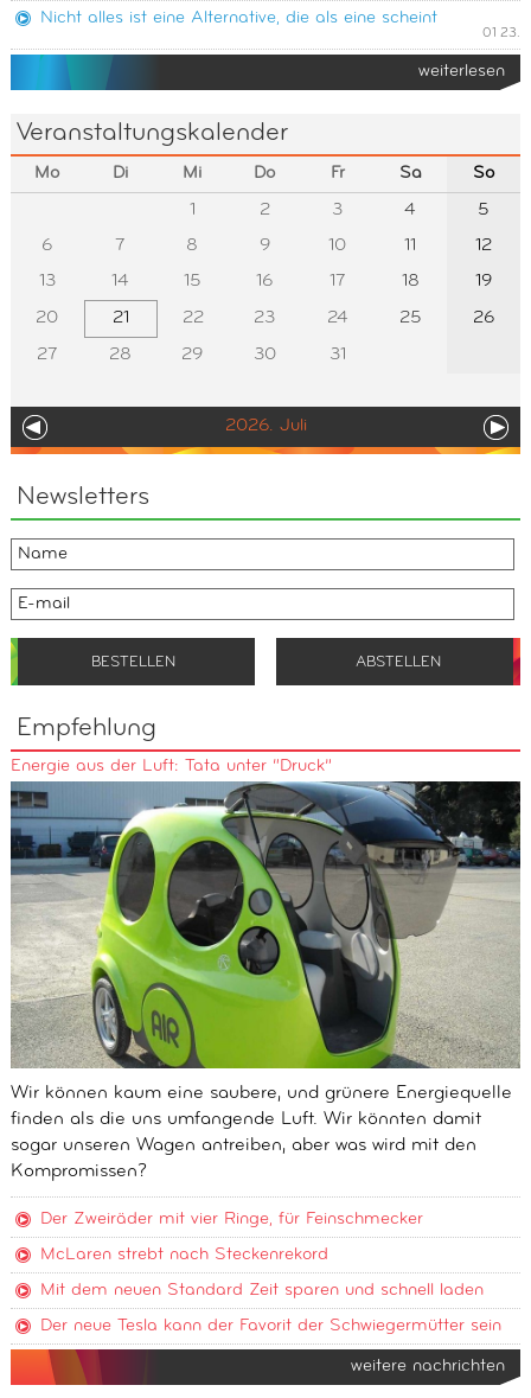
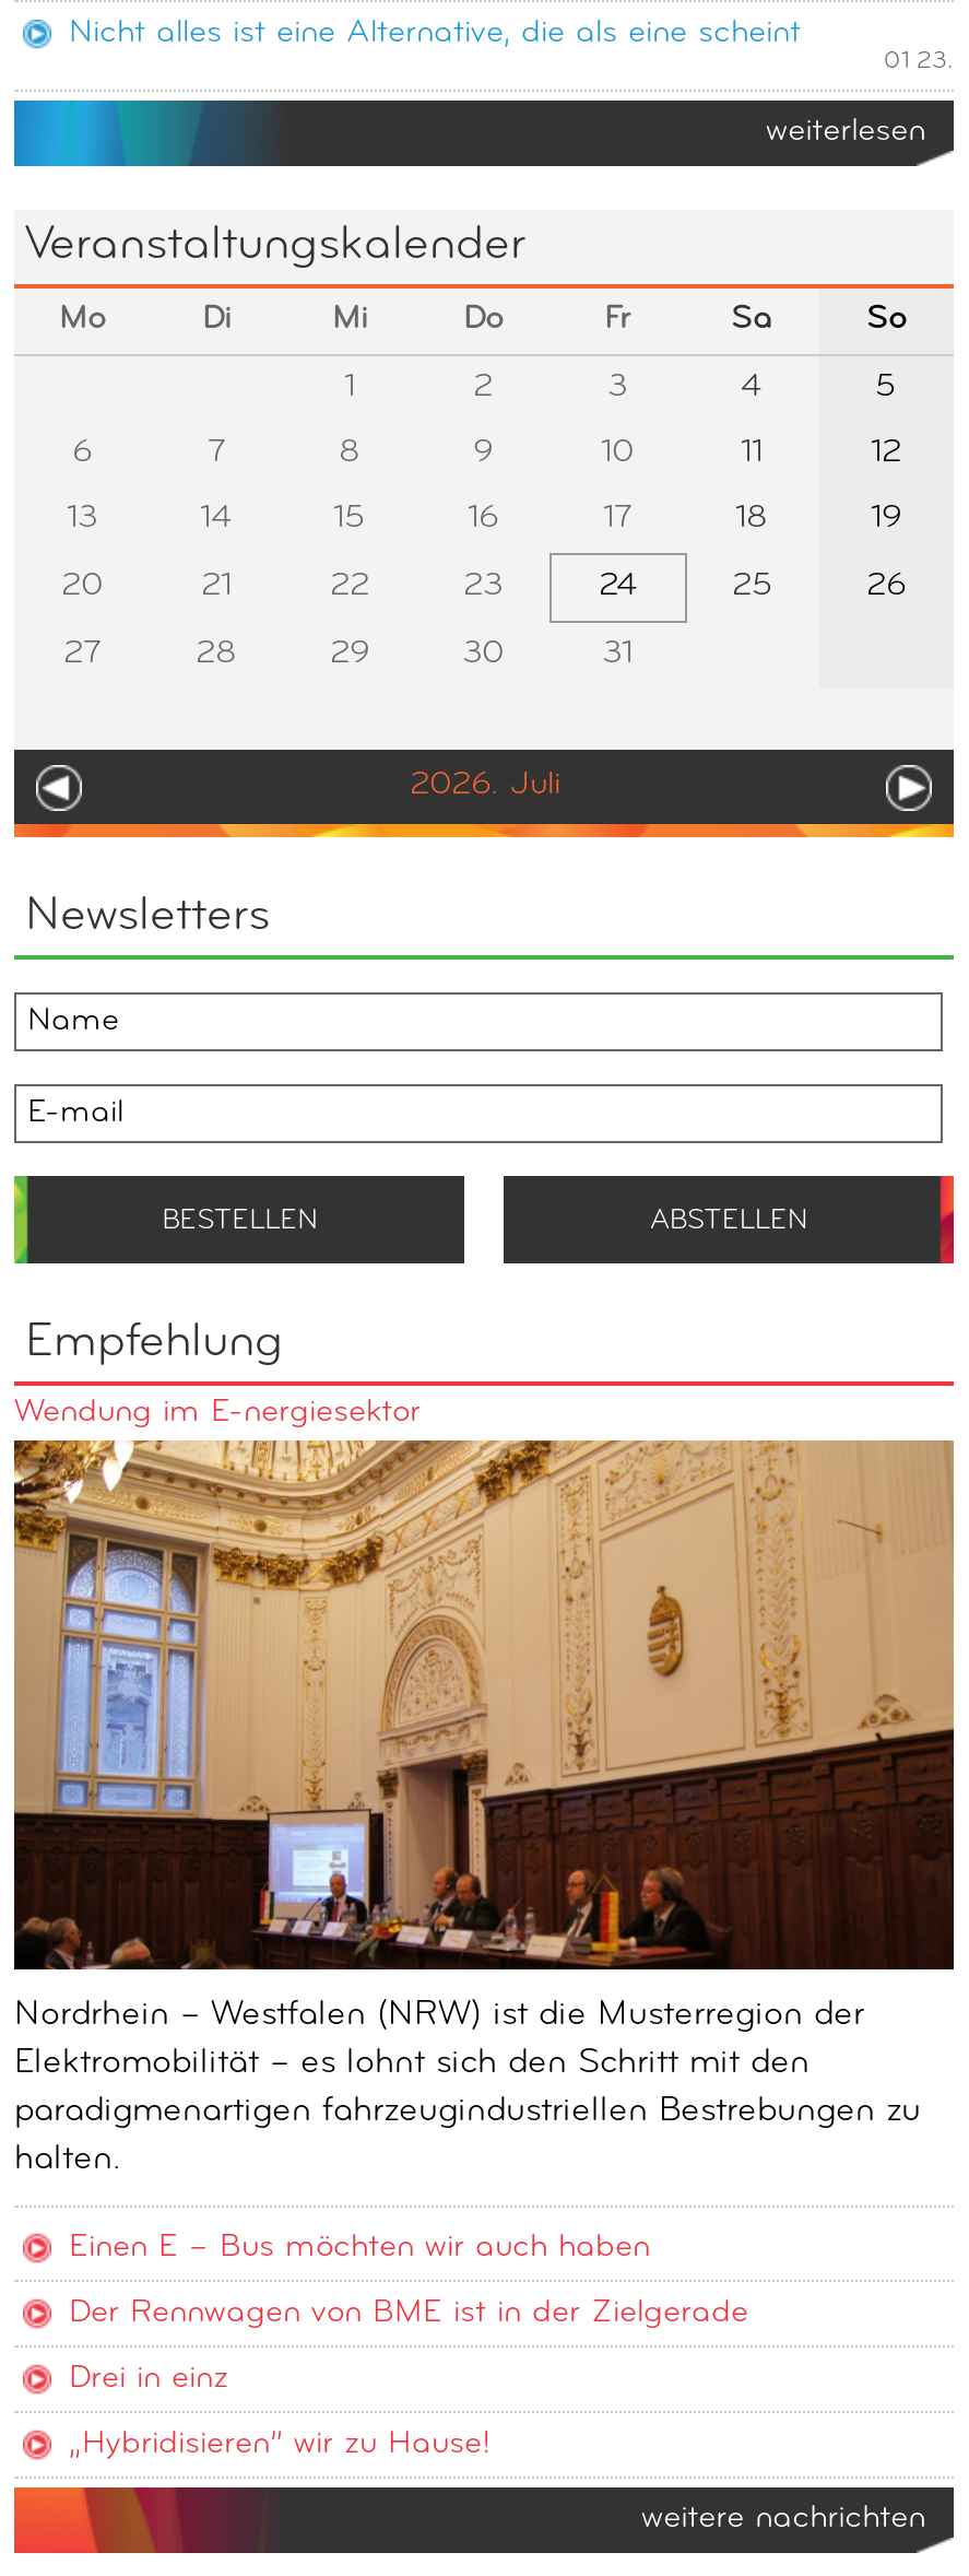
- Energie aus der Luft: Tata unter “Druck”
+ Wendung im E-nergiesektor

- [image]
- Wir können kaum eine saubere, und grünere Energiequelle
- finden als die uns umfangende Luft. Wir könnten damit
- sogar unseren Wagen antreiben, aber was wird mit den
- Kompromissen?
+ [image]
+ Nordrhein – Westfalen (NRW) ist die Musterregion der
+ Elektromobilität – es lohnt sich den Schritt mit den
+ paradigmenartigen fahrzeugindustriellen Bestrebungen zu
+ halten.

- Der Zweiräder mit vier Ringe, für Feinschmecker
+ Einen E – Bus möchten wir auch haben

- McLaren strebt nach Steckenrekord
+ Der Rennwagen von BME ist in der Zielgerade

- Mit dem neuen Standard Zeit sparen und schnell laden
+ Drei in einz

- Der neue Tesla kann der Favorit der Schwiegermütter sein
+ „Hybridisieren” wir zu Hause!
